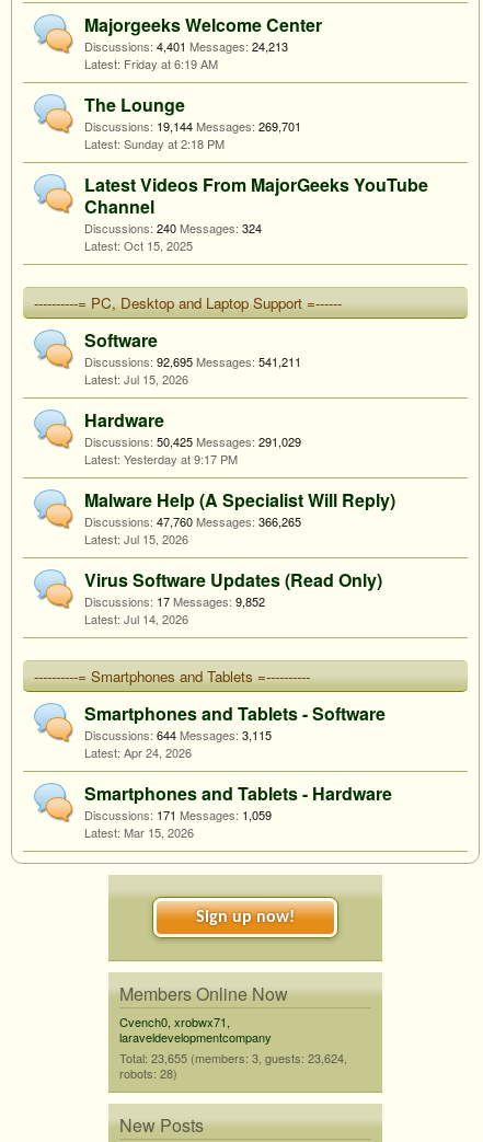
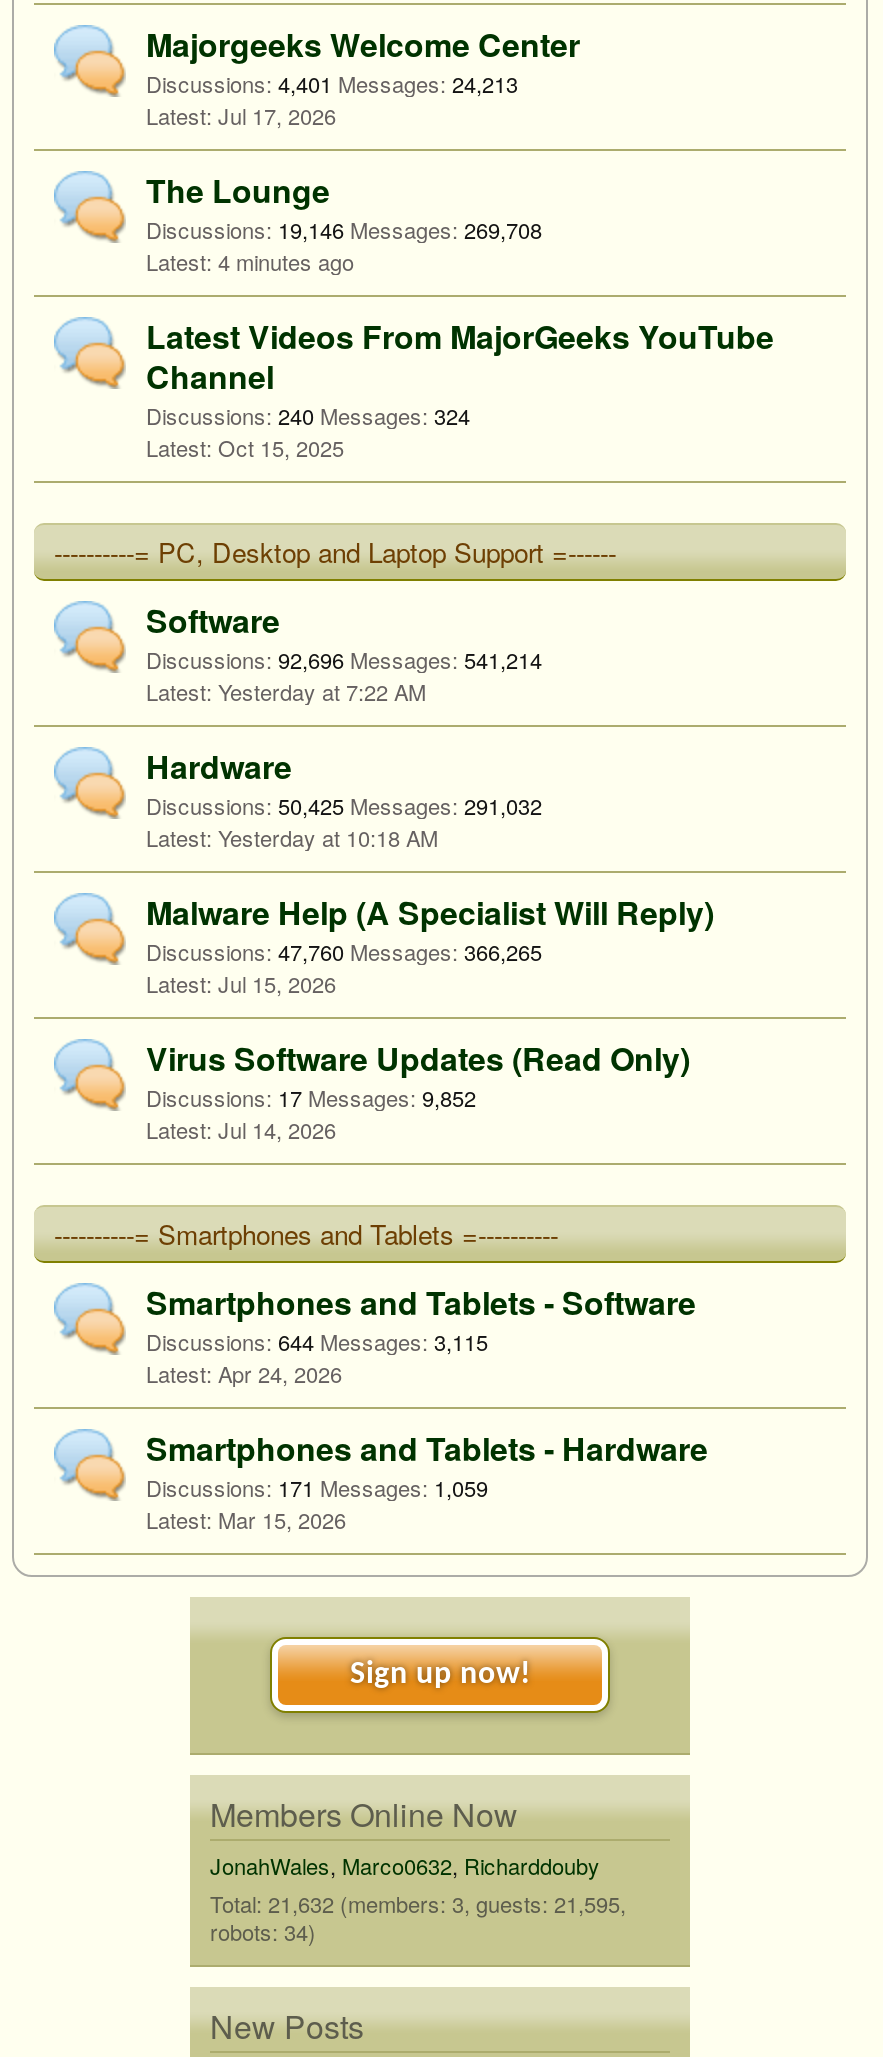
- Friday at 6:19 AM
+ Jul 17, 2026

- Discussions: 19,144 Messages: 269,701
- Sunday at 2:18 PM
+ Discussions: 19,146 Messages: 269,708
+ 4 minutes ago

- Discussions: 92,695 Messages: 541,211
- Jul 15, 2026
+ Discussions: 92,696 Messages: 541,214
+ Yesterday at 7:22 AM

- Discussions: 50,425 Messages: 291,029
+ Discussions: 50,425 Messages: 291,032

- Yesterday at 9:17 PM
+ Yesterday at 10:18 AM

- Cvench0, xrobwx71,
- laraveldevelopmentcompany
- Total: 23,655 (members: 3, guests: 23,624,
- robots: 28)
+ JonahWales, Marco0632, Richarddouby
+ Total: 21,632 (members: 3, guests: 21,595,
+ robots: 34)
